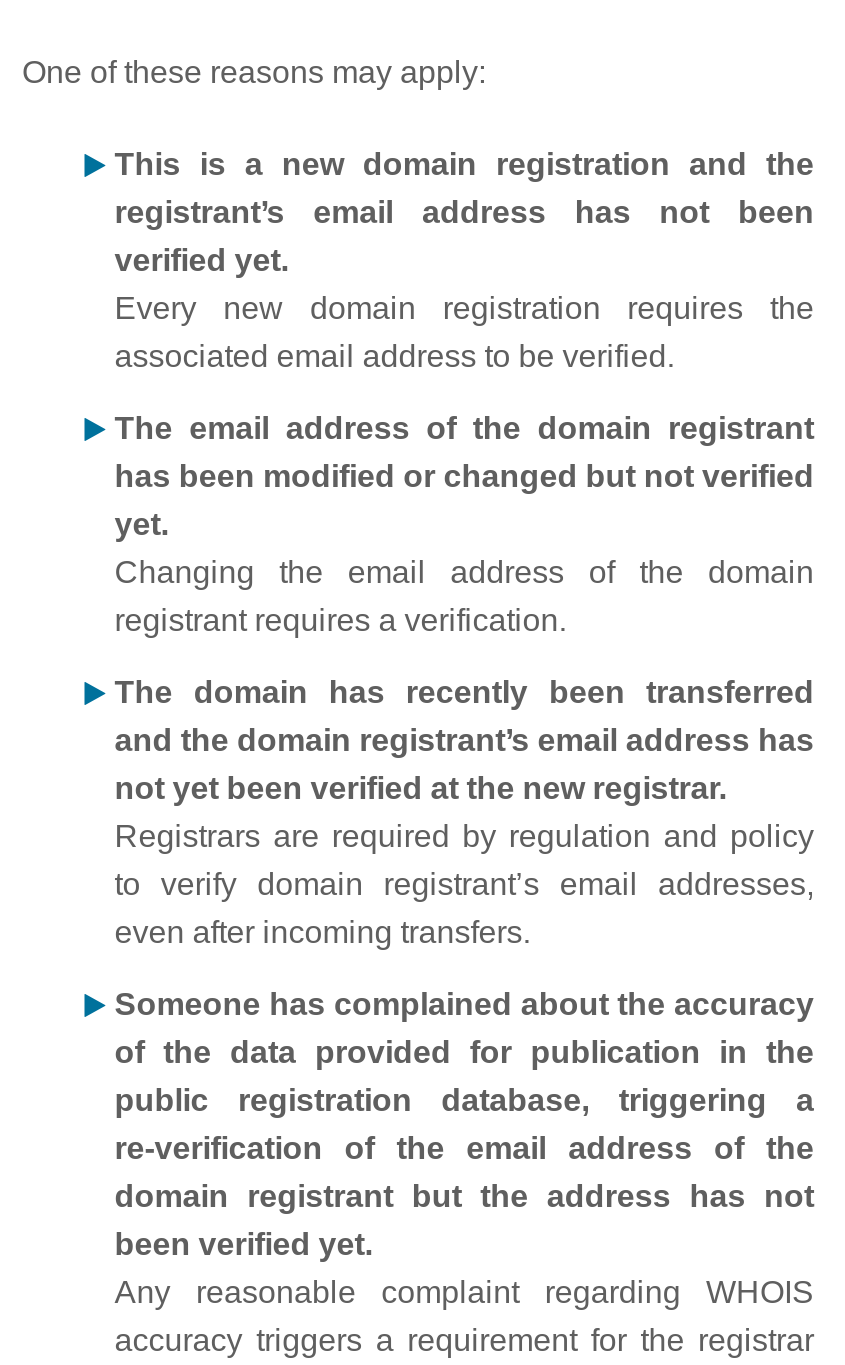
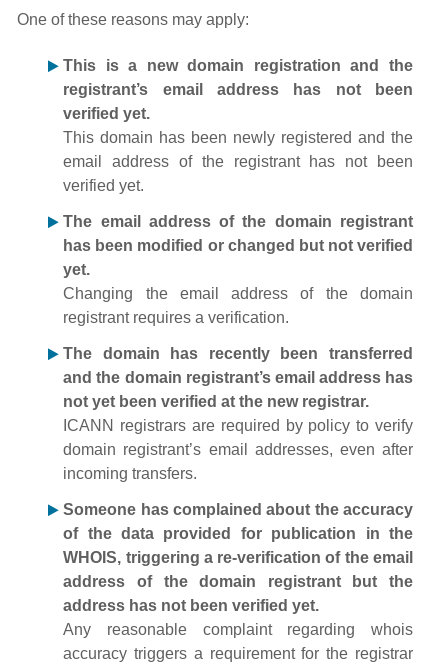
- Every new domain registration requires the
- associated email address to be verified.
+ This domain has been newly registered and the
+ email address of the registrant has not been
+ verified yet.

moved down: The email address of the domain registrant | has been modified or changed but not verified | yet. | Changing the email address of the domain | registrant requires a verification. | The domain has recently been transferred | and the domain registrant’s email address has | not yet been verified at the new registrar.

- Registrars are required by regulation and policy
- to verify domain registrant’s email addresses,
- even after incoming transfers.
+ ICANN registrars are required by policy to verify
+ domain registrant’s email addresses, even after
+ incoming transfers.

moved down: Someone has complained about the accuracy | of the data provided for publication in the

- public registration database, triggering a
- re‑verification of the email address of the
- domain registrant but the address has not
- been verified yet.
- Any reasonable complaint regarding WHOIS
+ WHOIS, triggering a re-verification of the email
+ address of the domain registrant but the
+ address has not been verified yet.
+ Any reasonable complaint regarding whois
